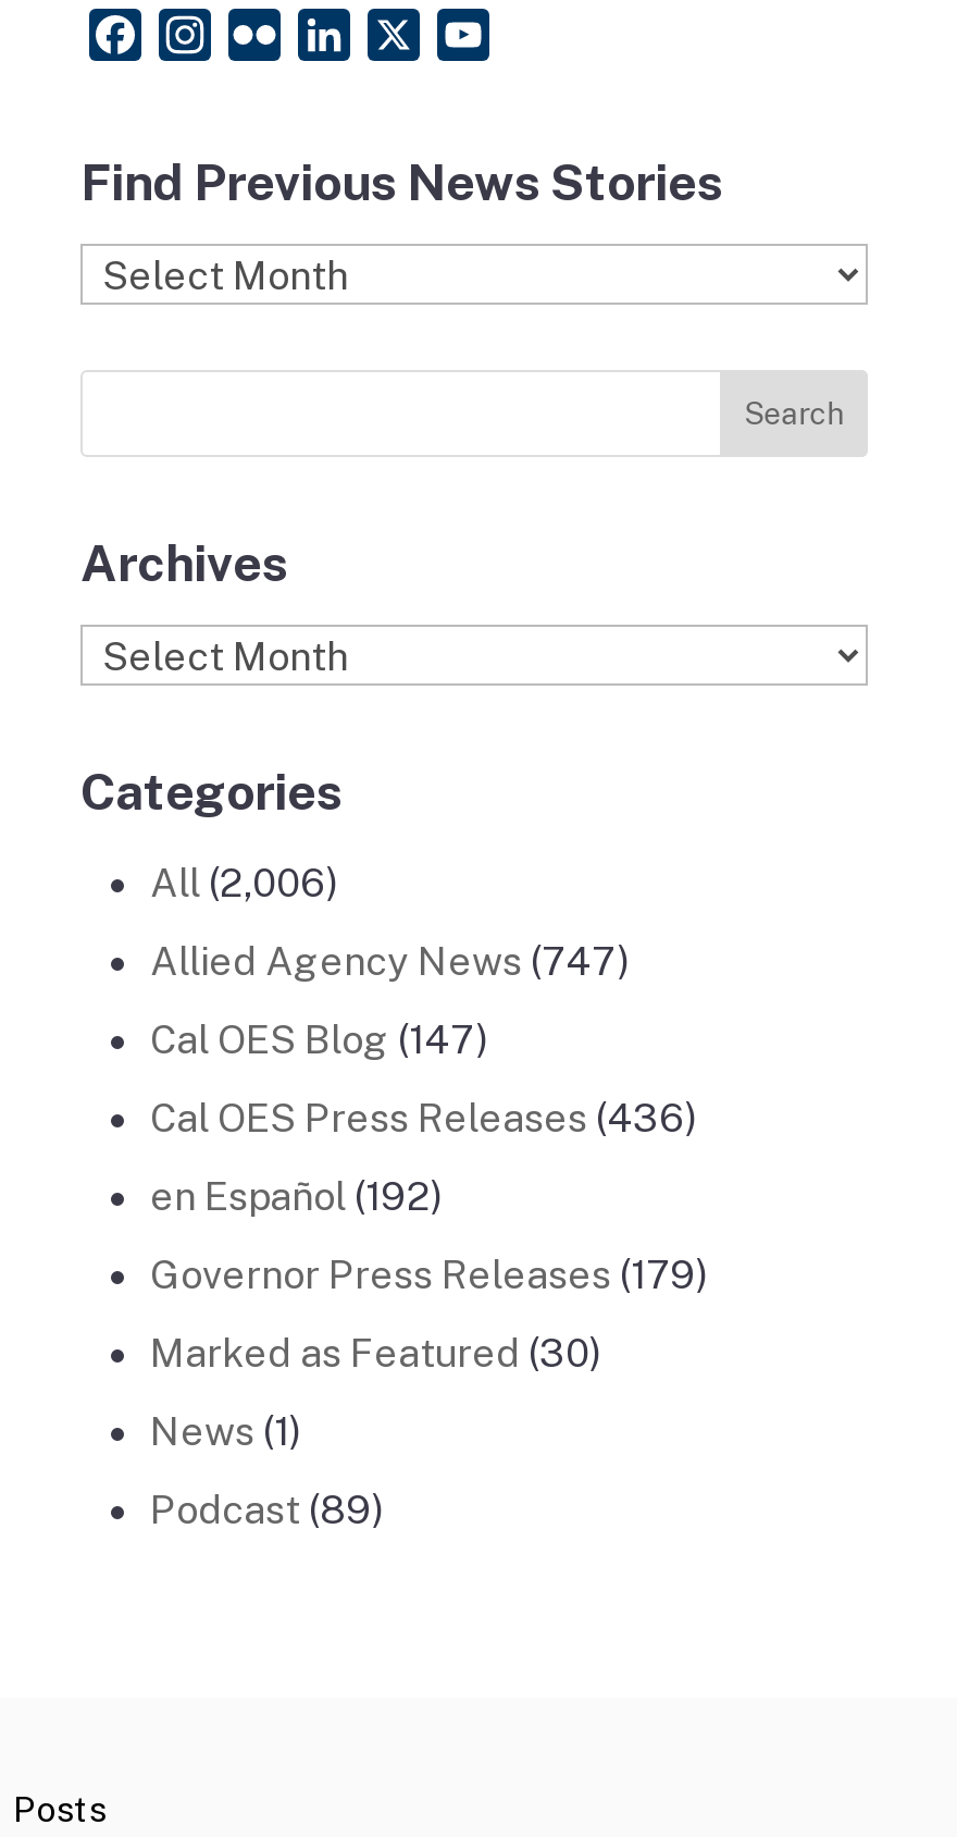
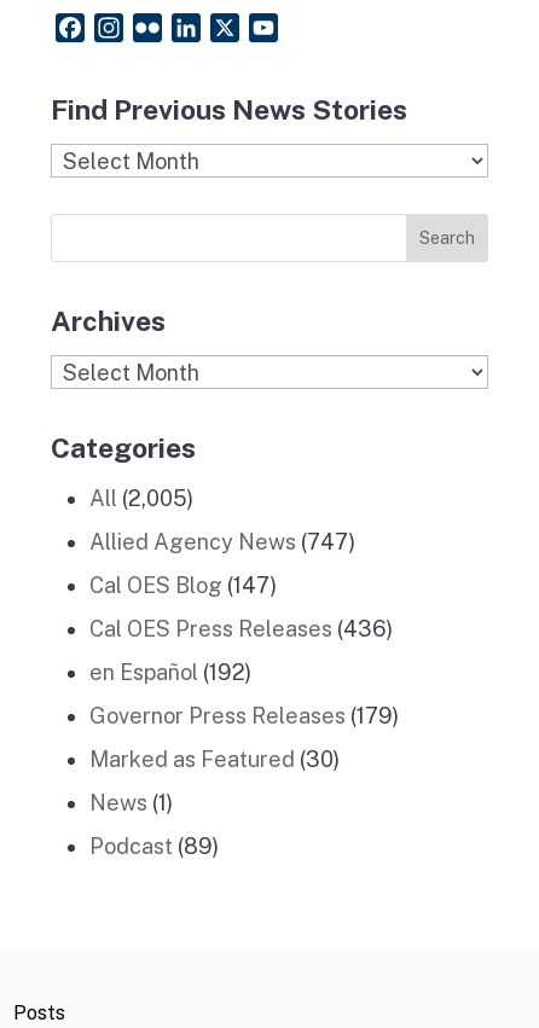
- All (2,006)
+ All (2,005)
